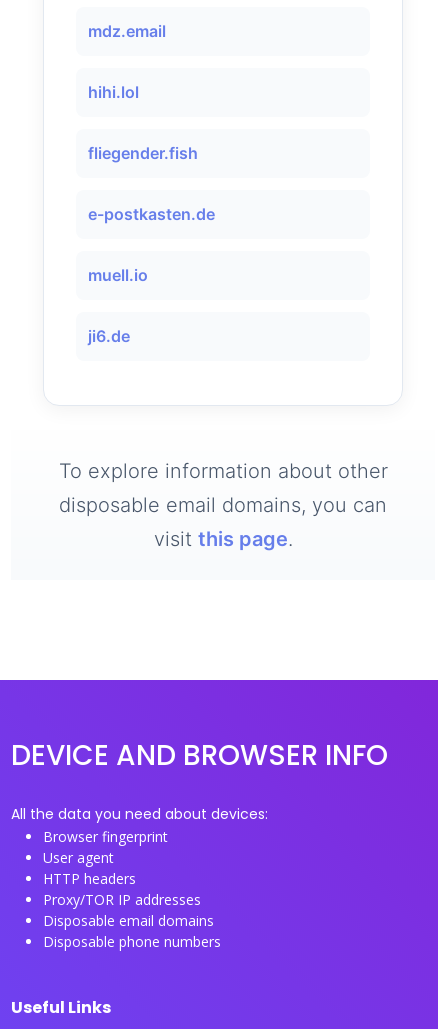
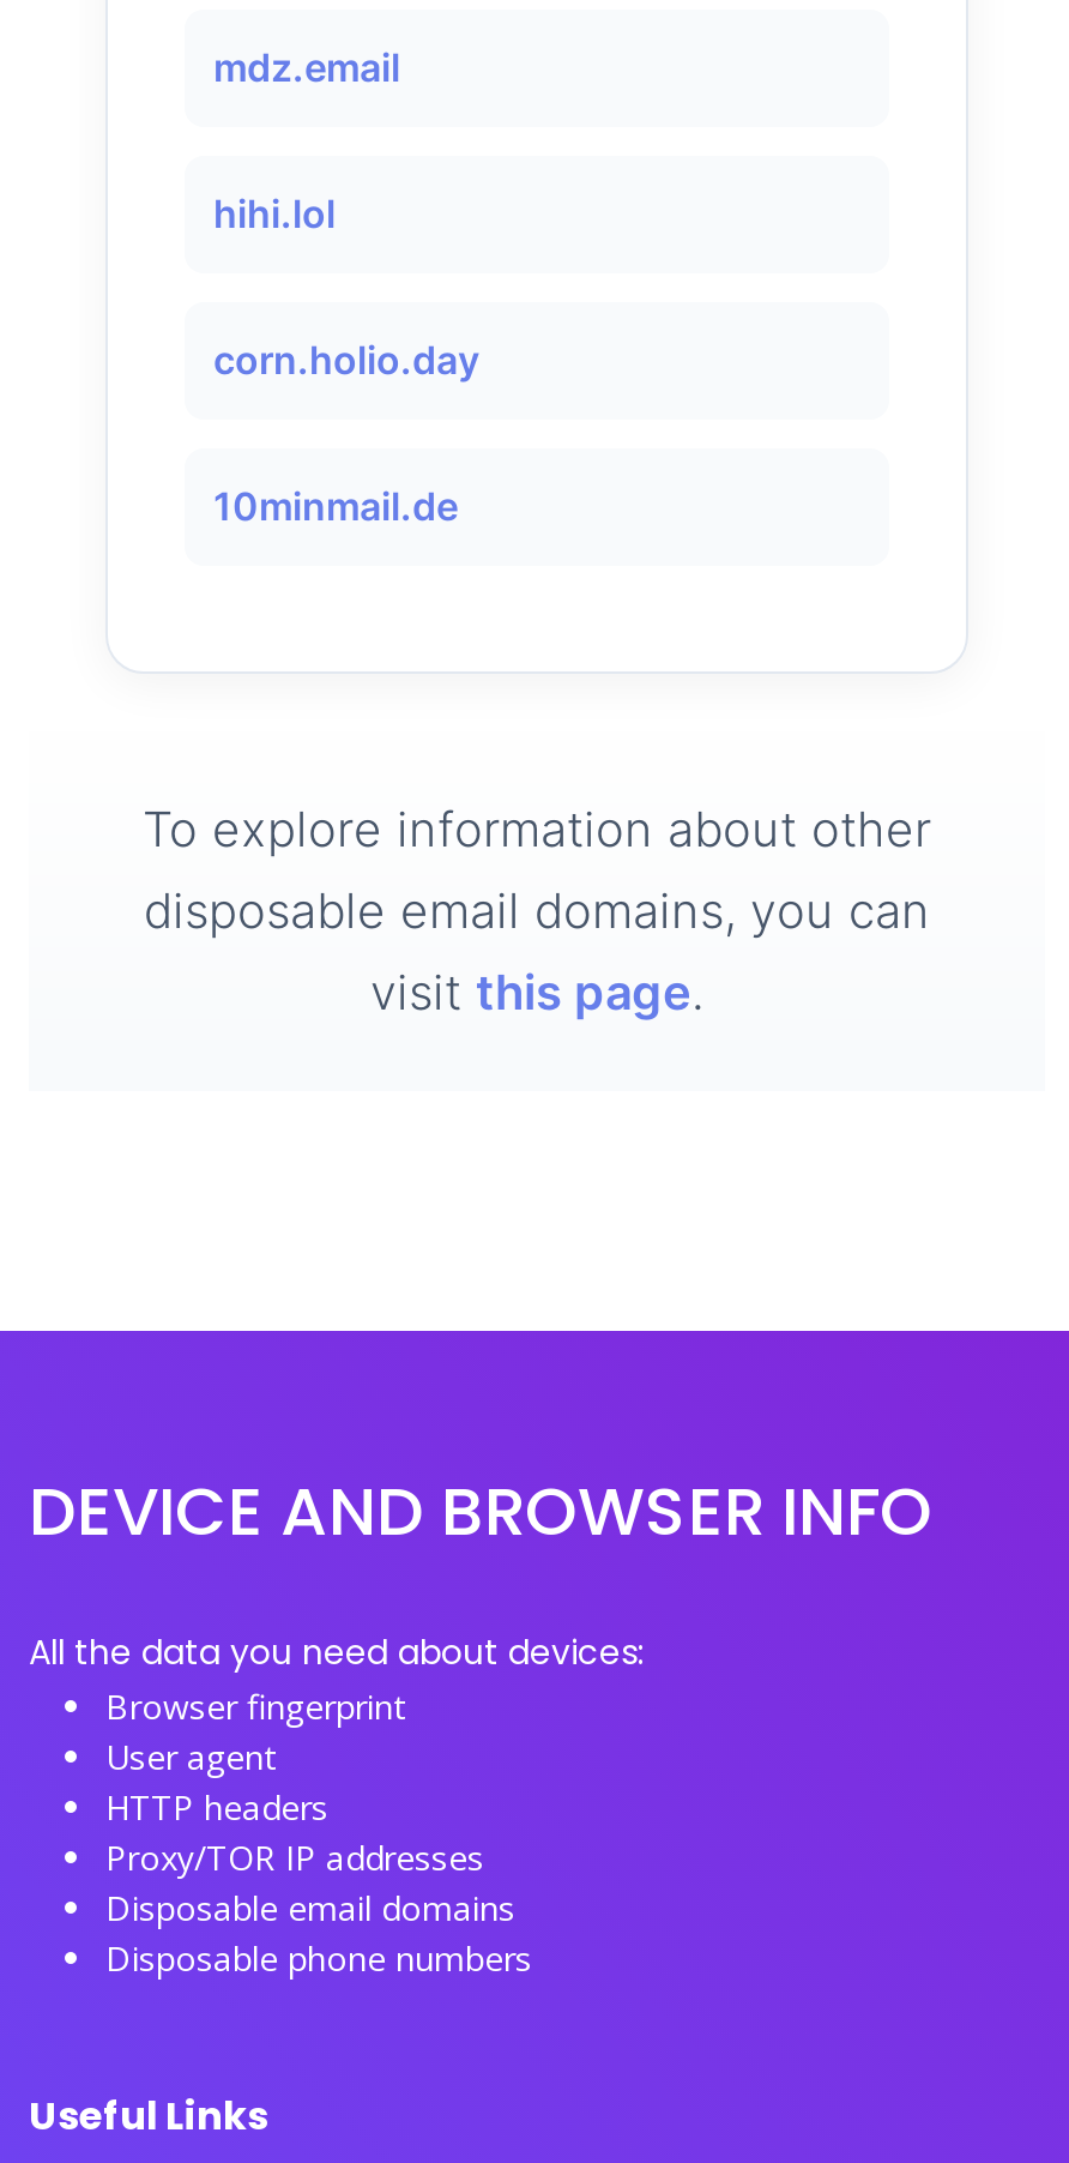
- fliegender.fish
- e-postkasten.de
- muell.io
- ji6.de
+ corn.holio.day
+ 10minmail.de
